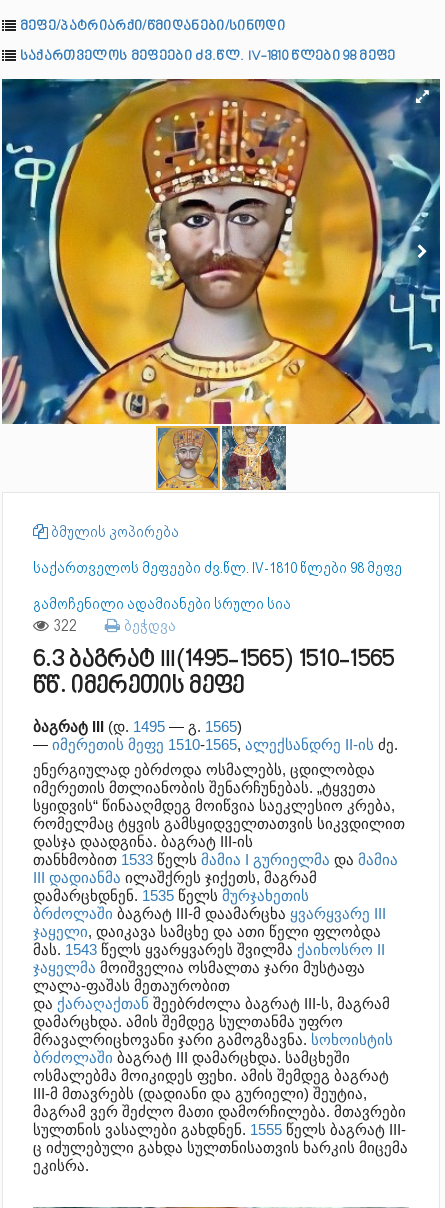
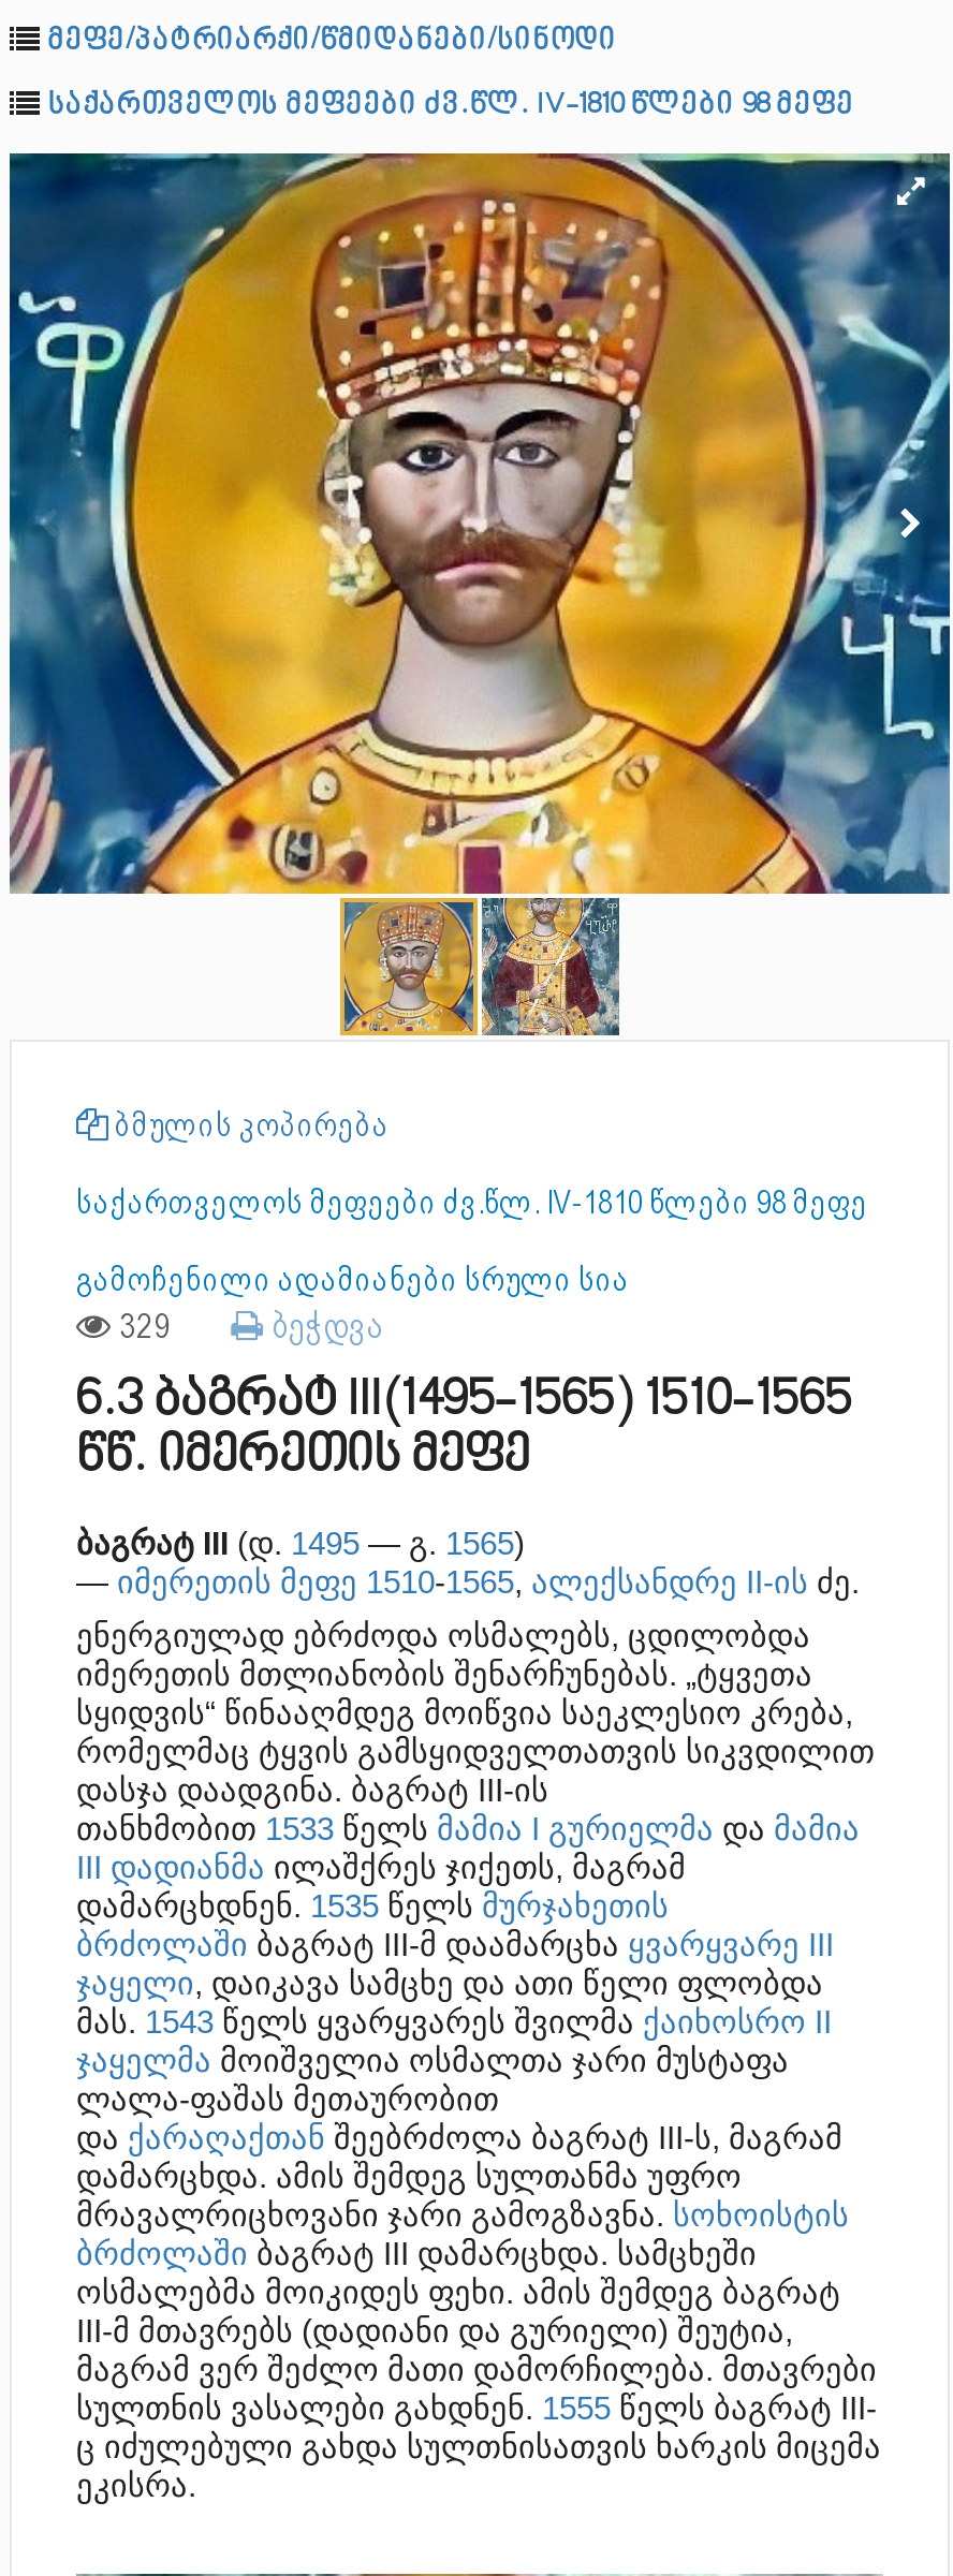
- 322 ბეჭდვა
+ 329 ბეჭდვა
